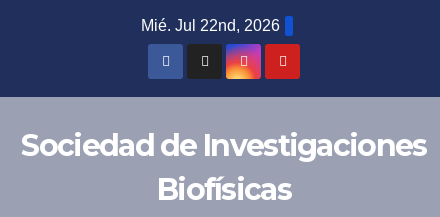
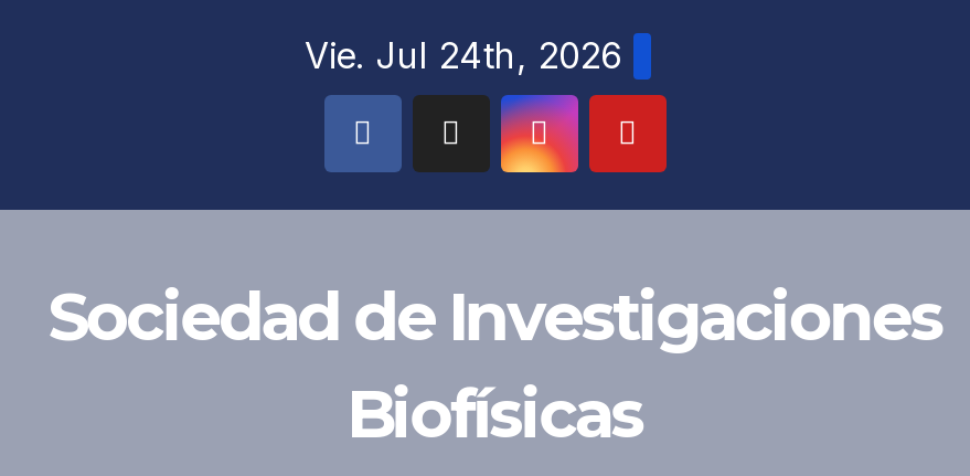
- Mié. Jul 22nd, 2026
+ Vie. Jul 24th, 2026
